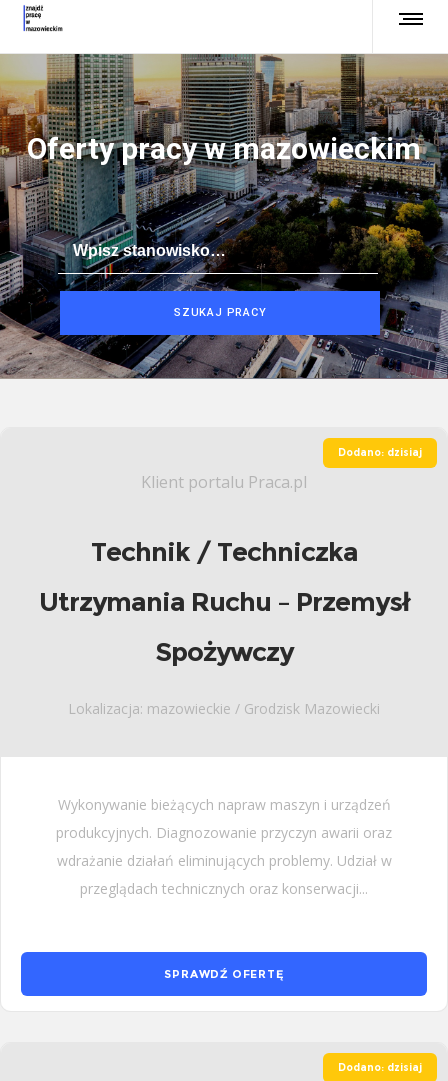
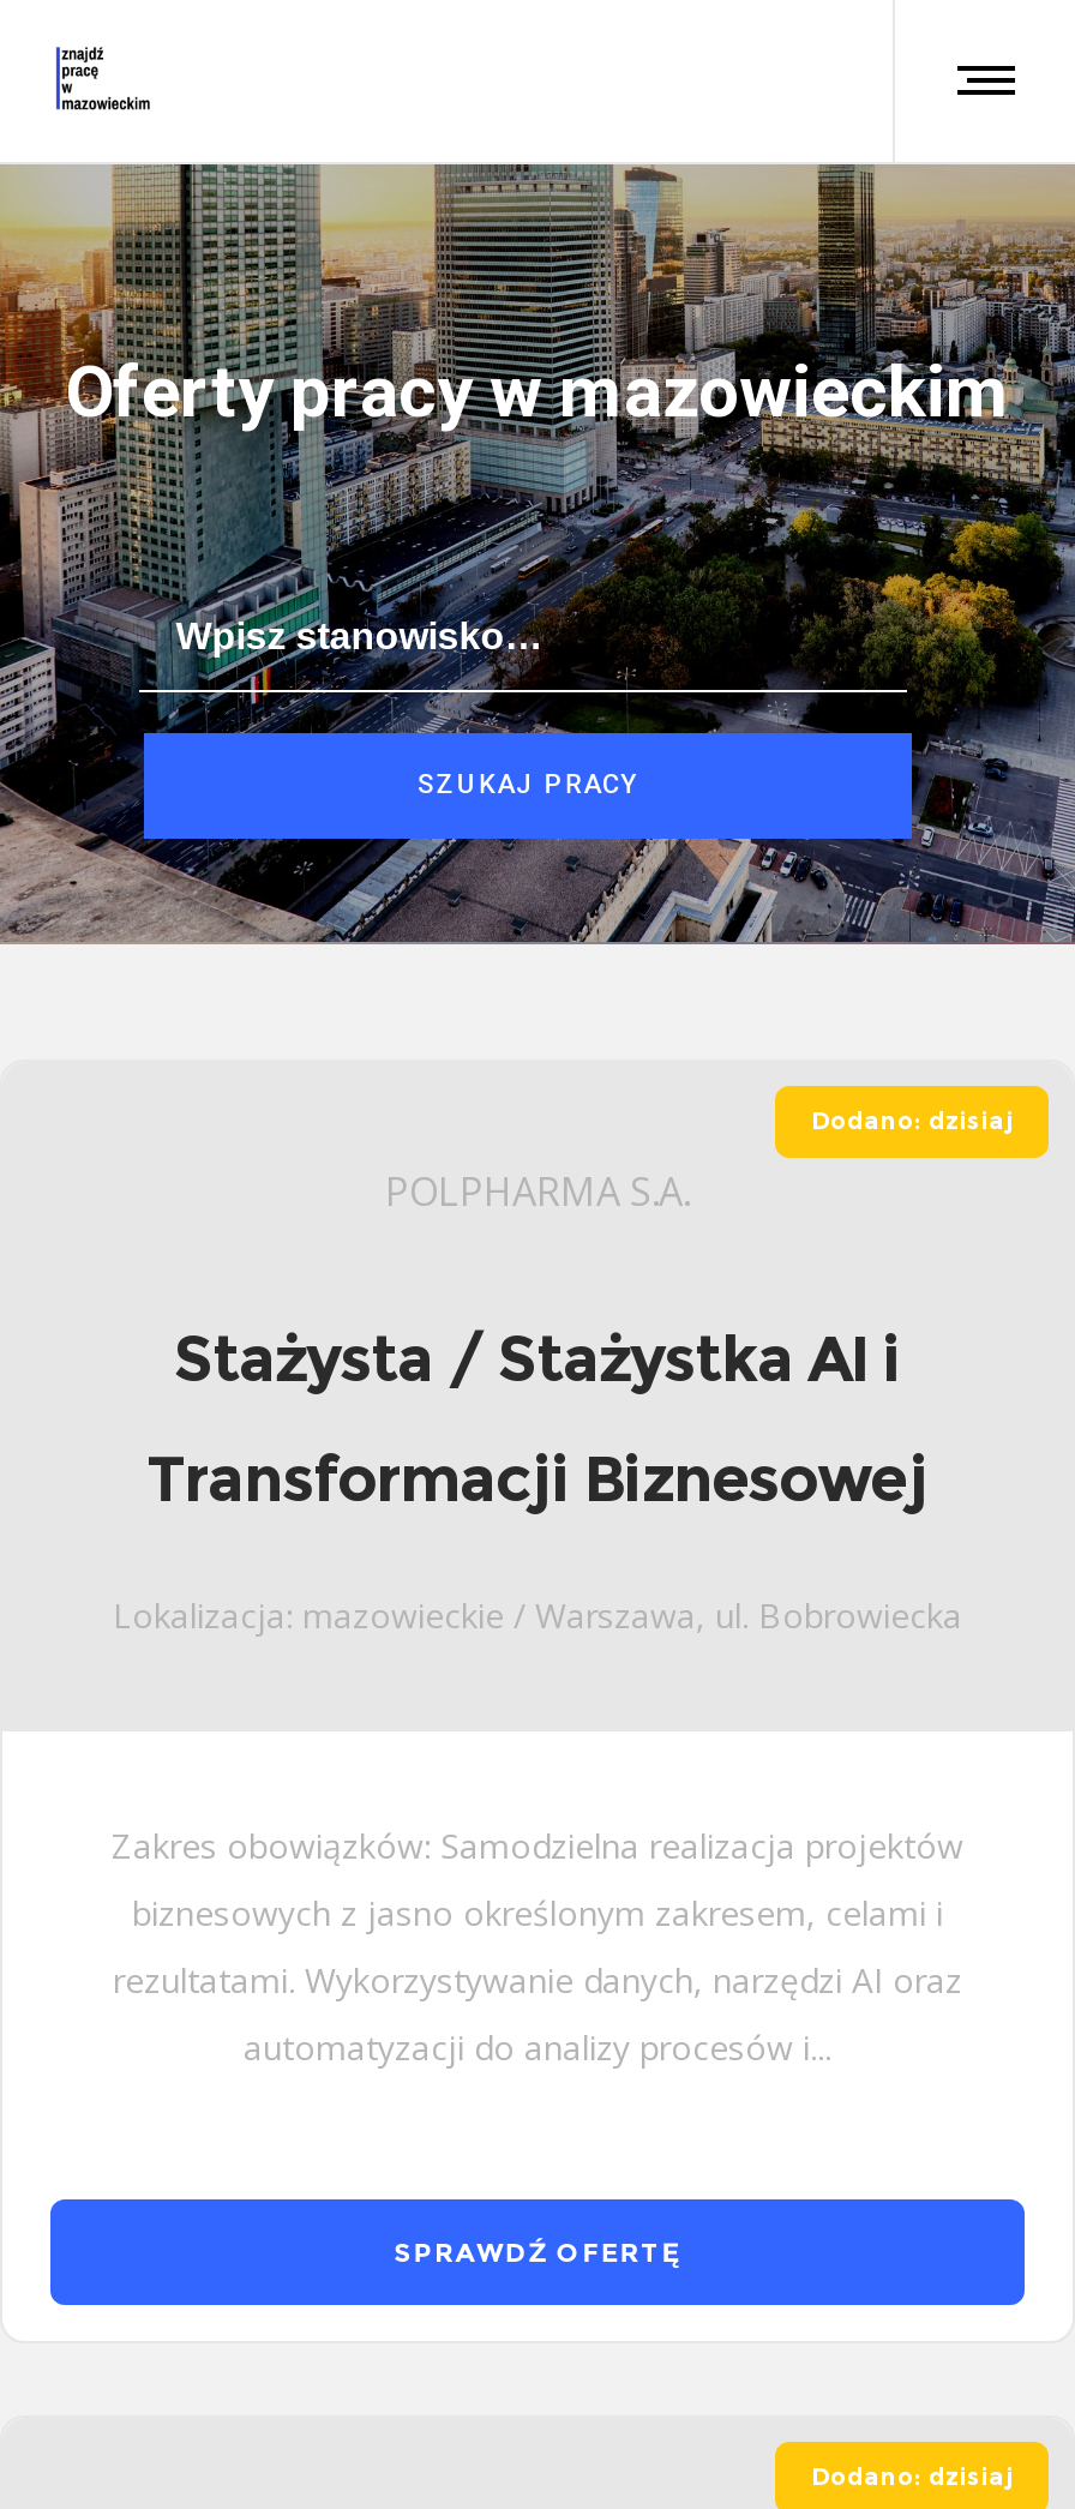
- Klient portalu Praca.pl
- Technik / Techniczka
- Utrzymania Ruchu – Przemysł
- Spożywczy
- Lokalizacja: mazowieckie / Grodzisk Mazowiecki
+ POLPHARMA S.A.
+ Stażysta / Stażystka AI i
+ Transformacji Biznesowej
+ Lokalizacja: mazowieckie / Warszawa, ul. Bobrowiecka

- Wykonywanie bieżących napraw maszyn i urządzeń
- produkcyjnych. Diagnozowanie przyczyn awarii oraz
- wdrażanie działań eliminujących problemy. Udział w
- przeglądach technicznych oraz konserwacji...
+ Zakres obowiązków: Samodzielna realizacja projektów
+ biznesowych z jasno określonym zakresem, celami i
+ rezultatami. Wykorzystywanie danych, narzędzi AI oraz
+ automatyzacji do analizy procesów i...
